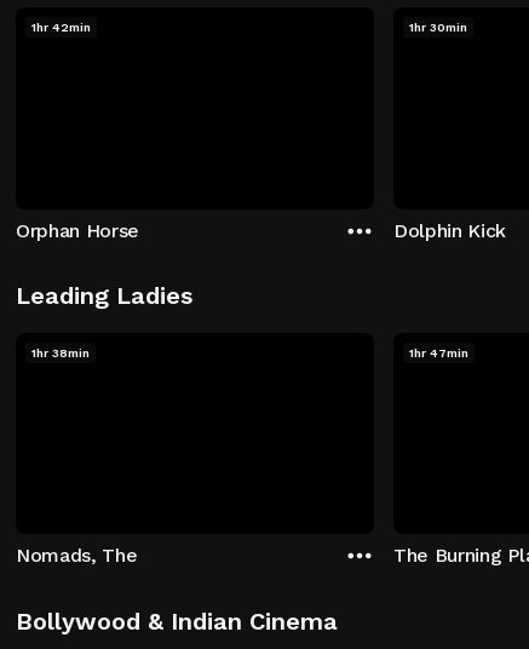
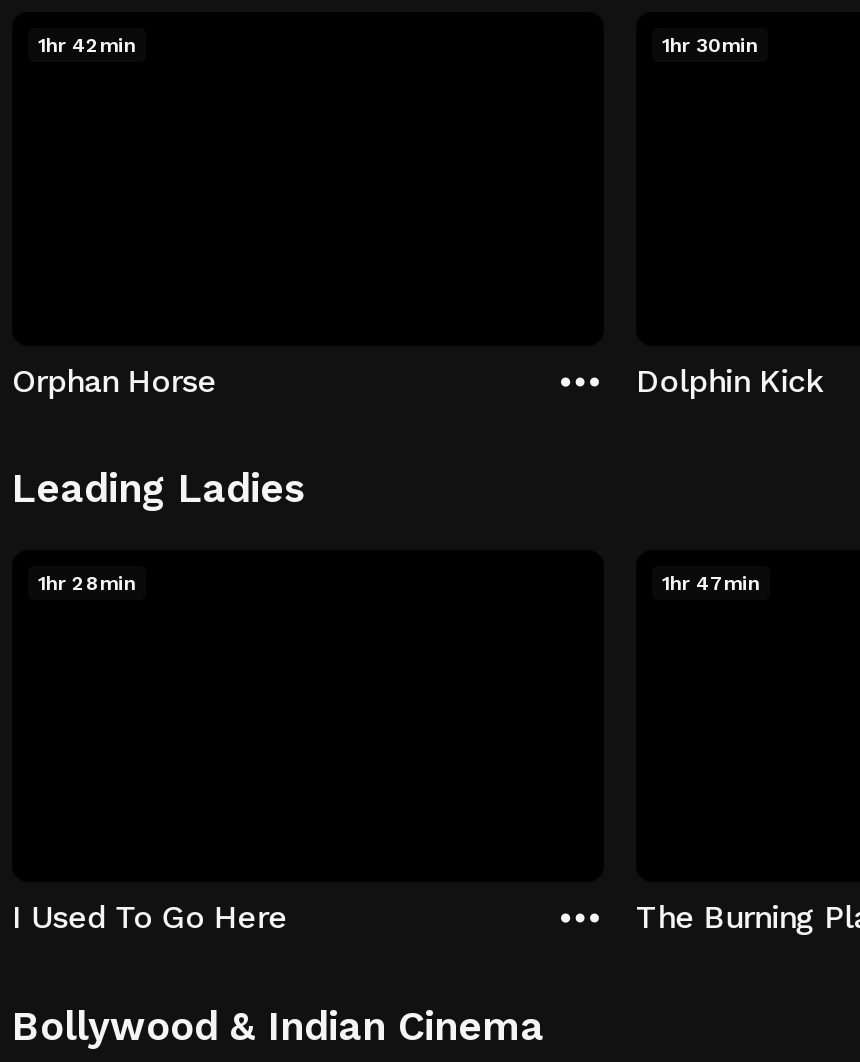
- 1hr 38min
+ 1hr 28min

- Nomads, The
+ I Used To Go Here
